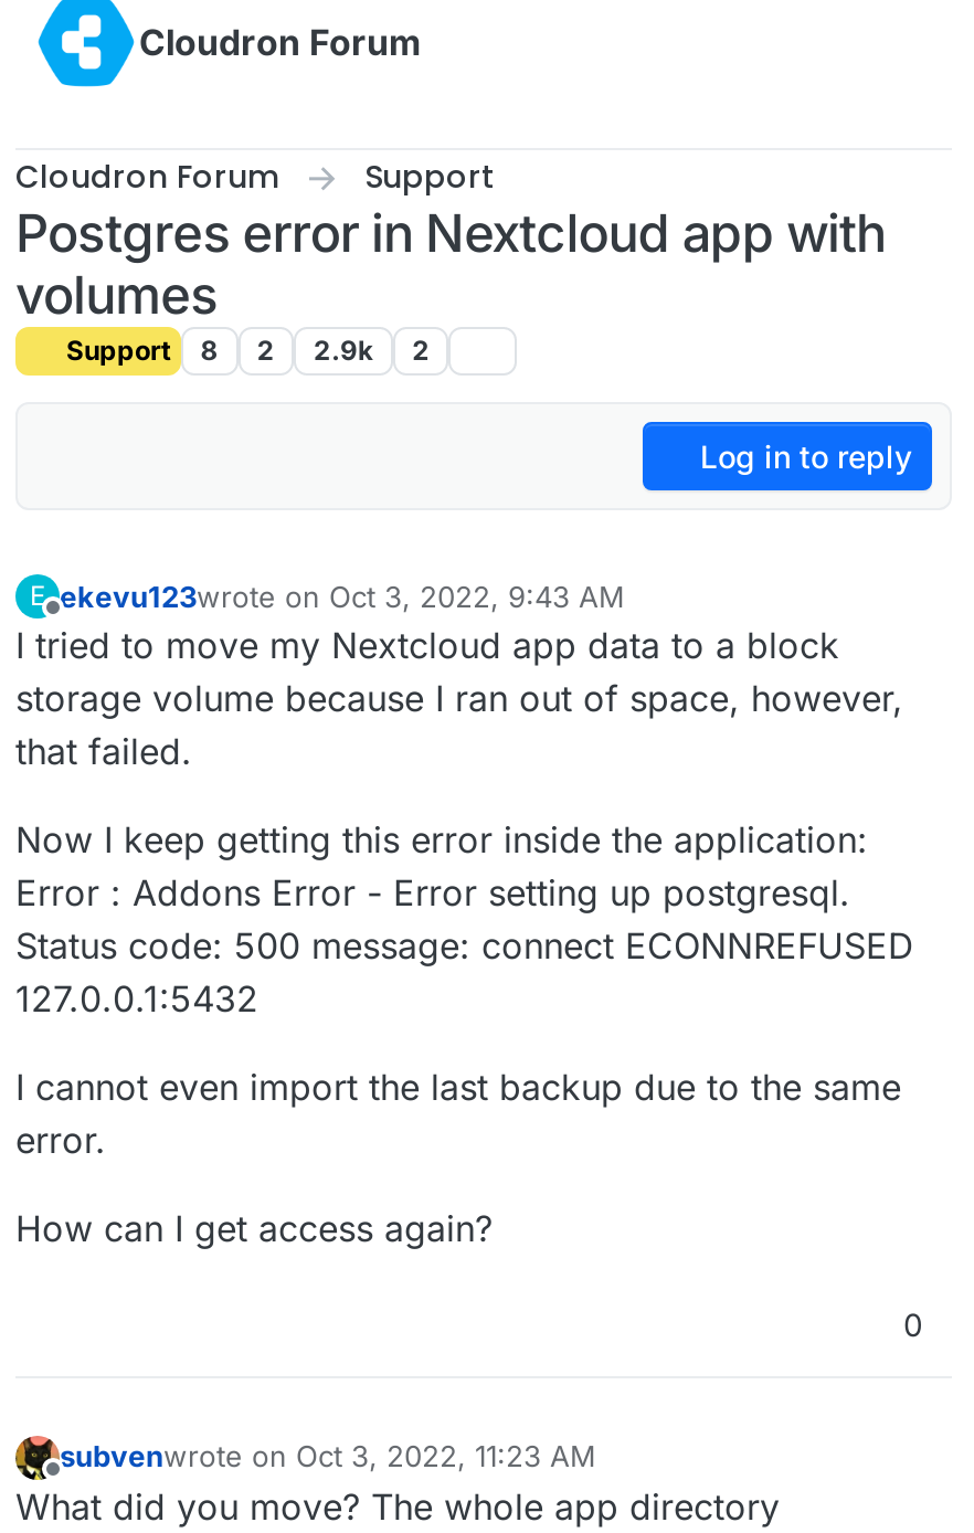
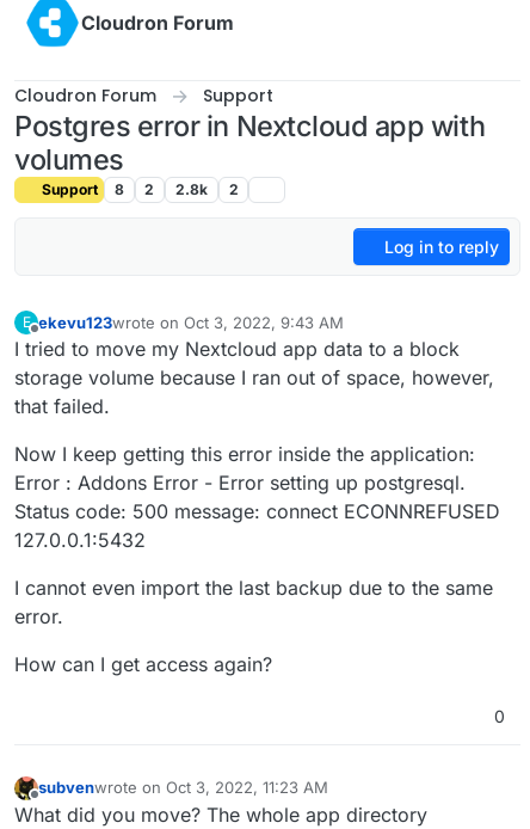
- Support 8 2 2.9k 2
+ Support 8 2 2.8k 2
